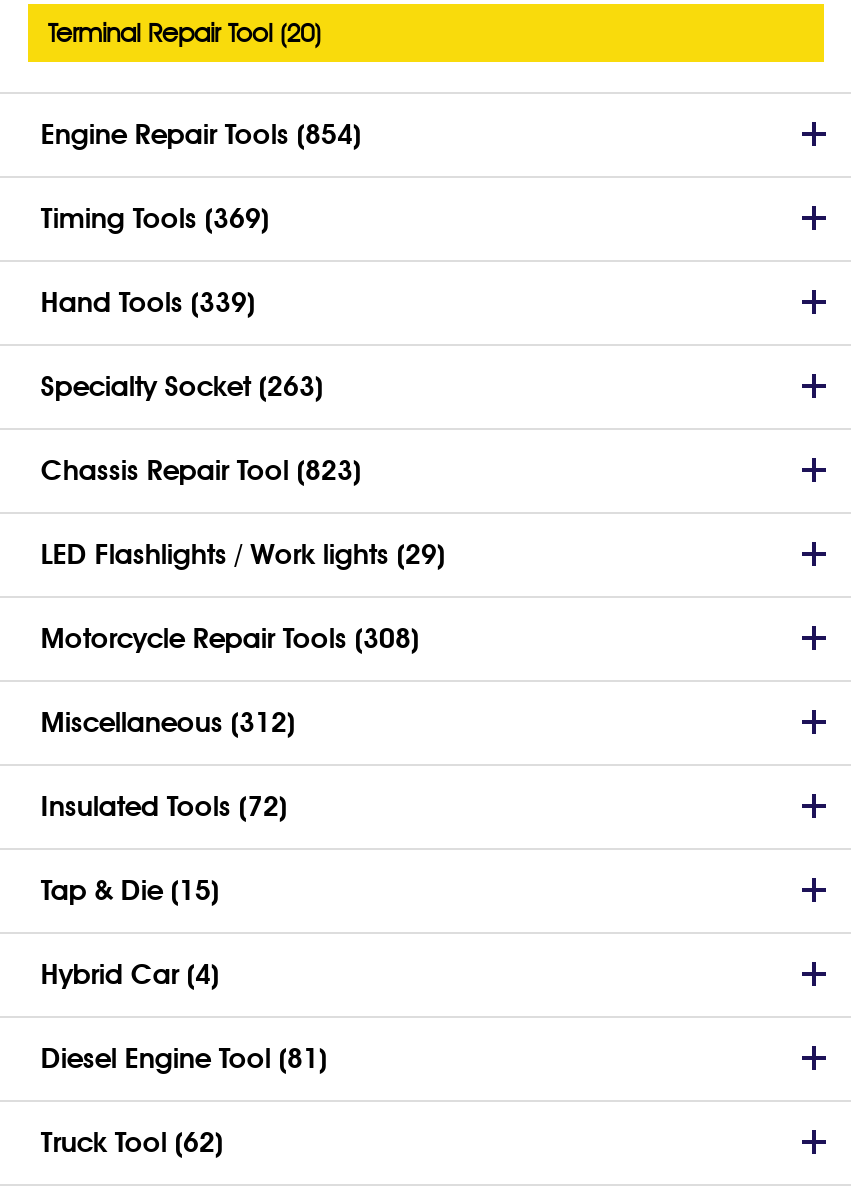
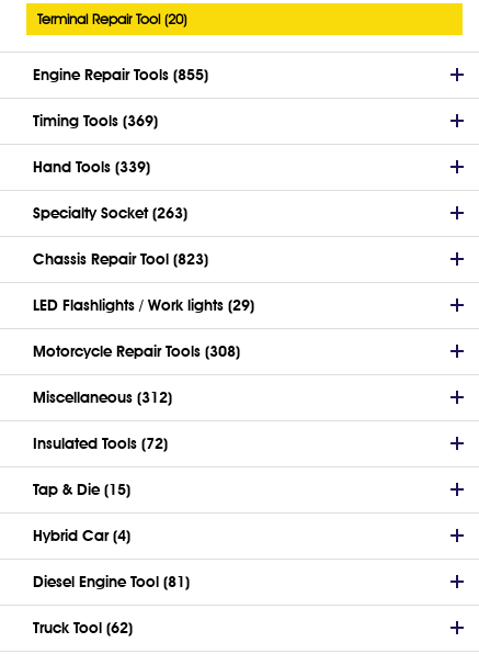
- Engine Repair Tools (854)
+ Engine Repair Tools (855)
